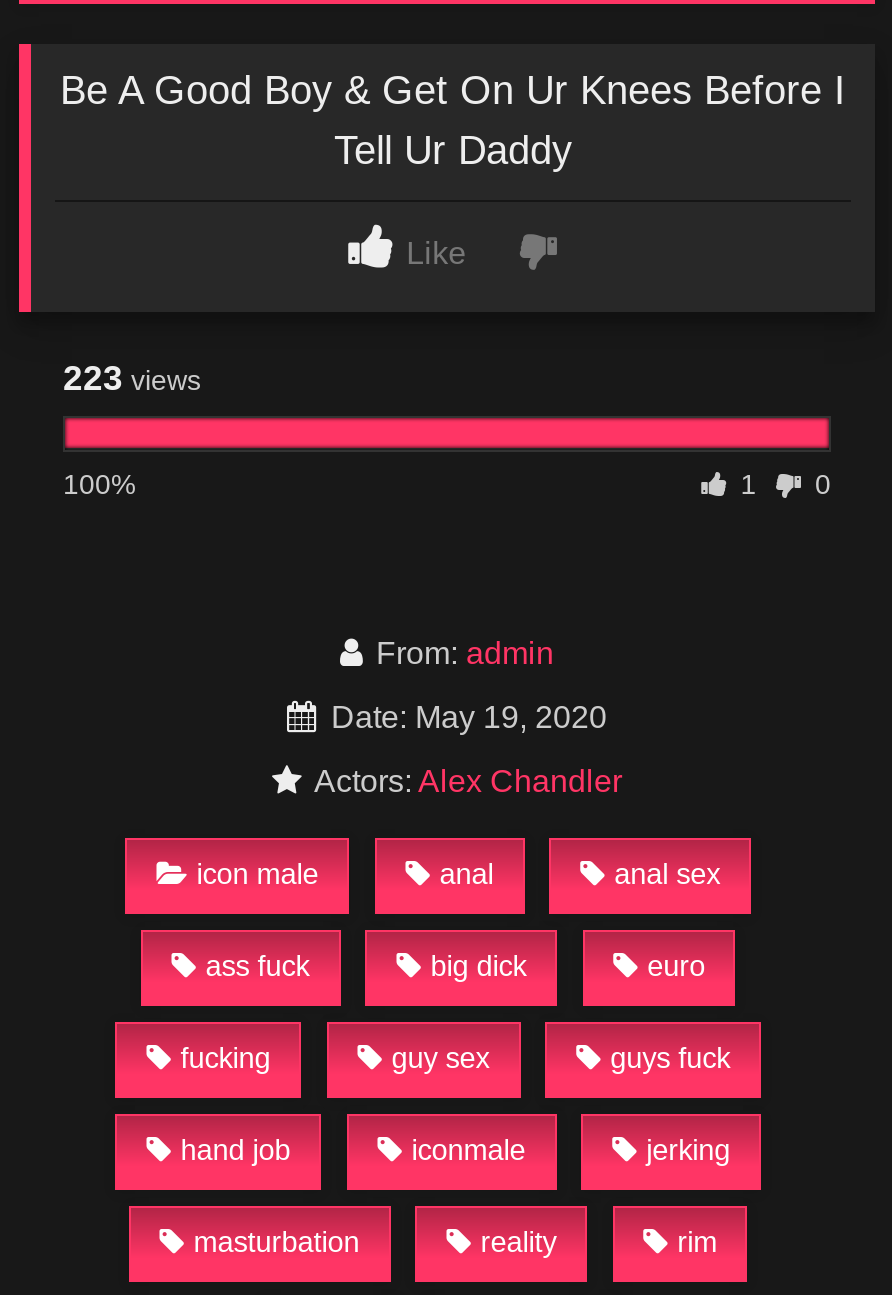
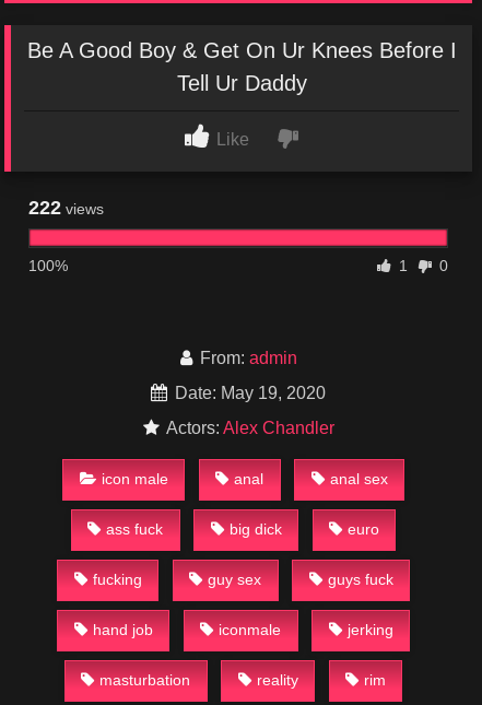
- 223 views
+ 222 views
